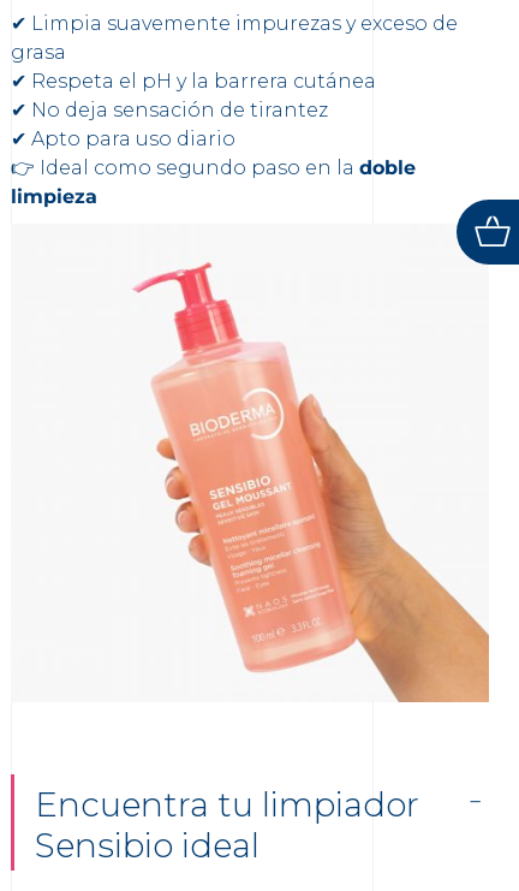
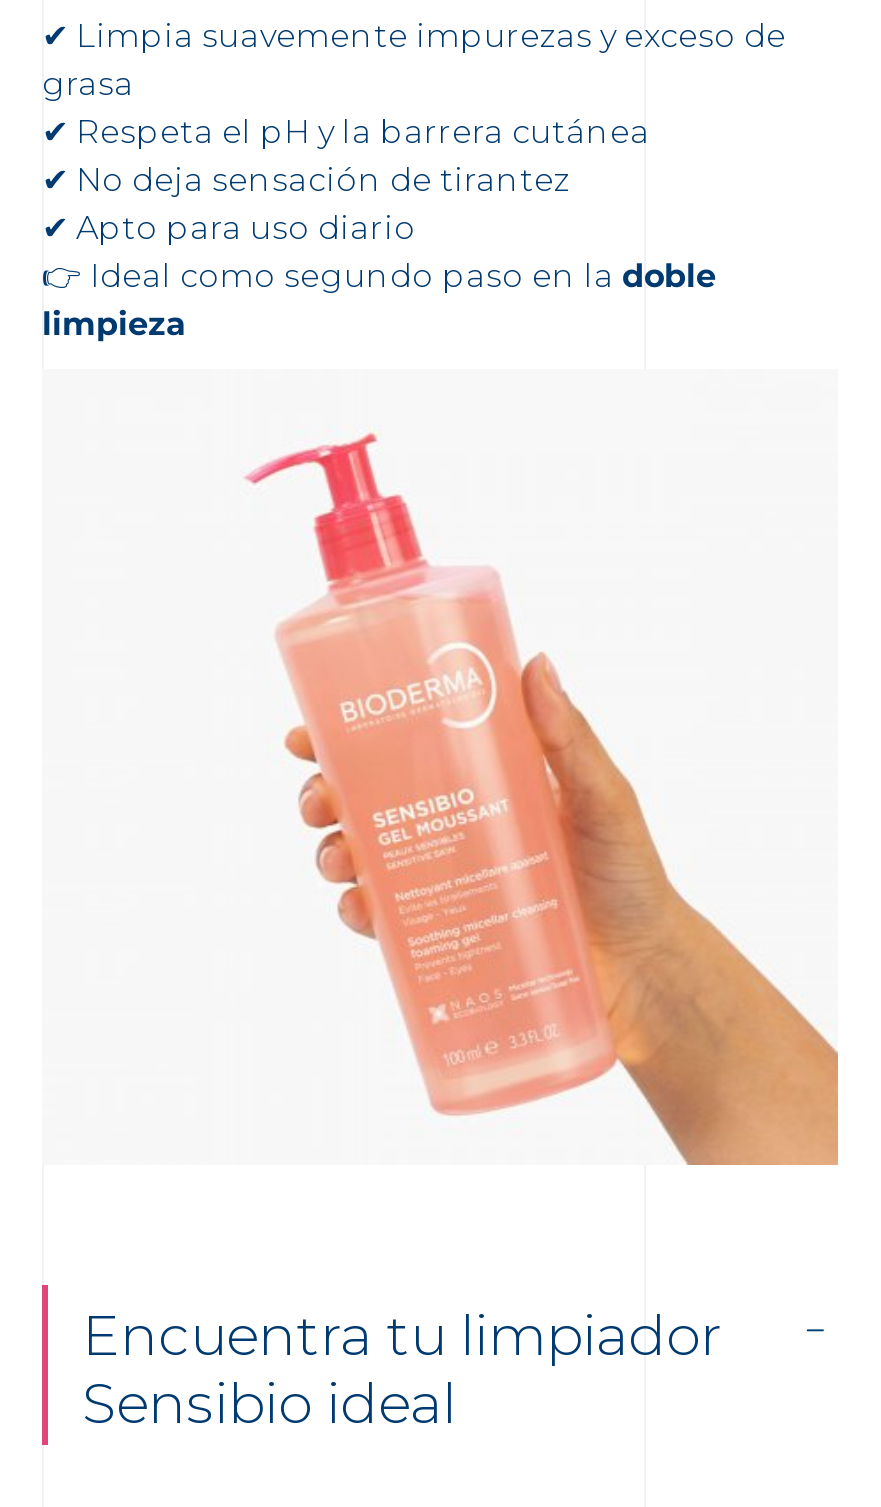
- [image]
